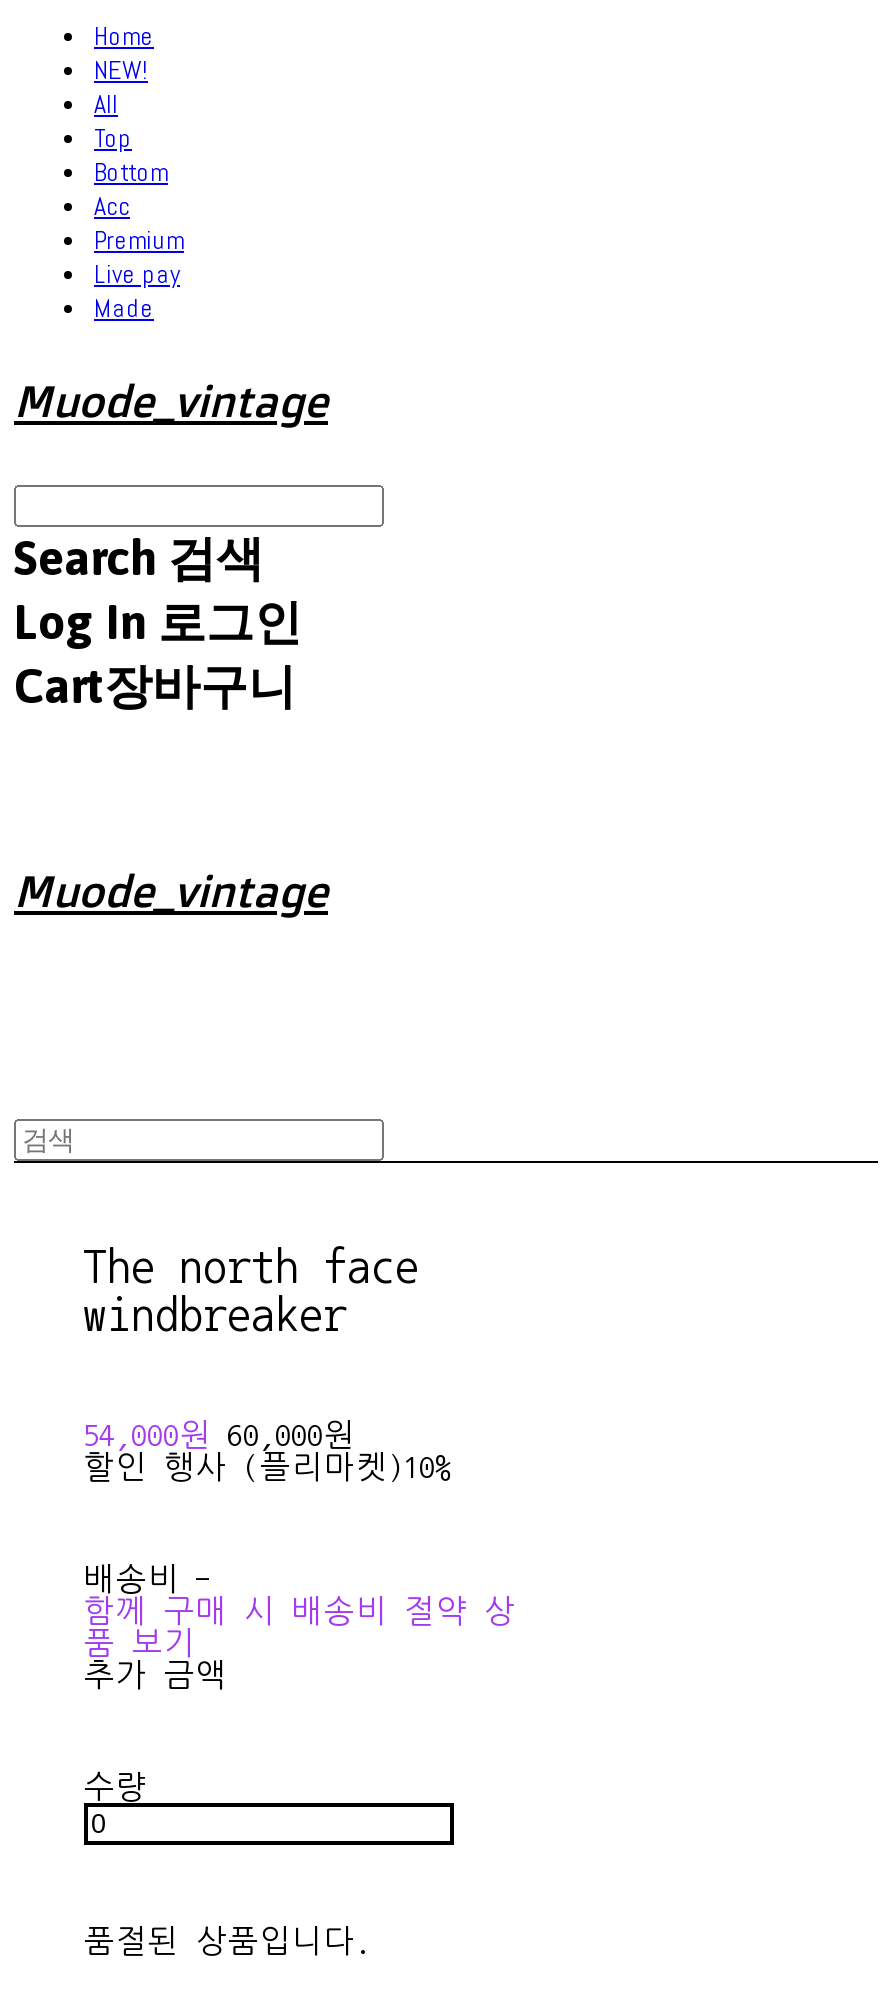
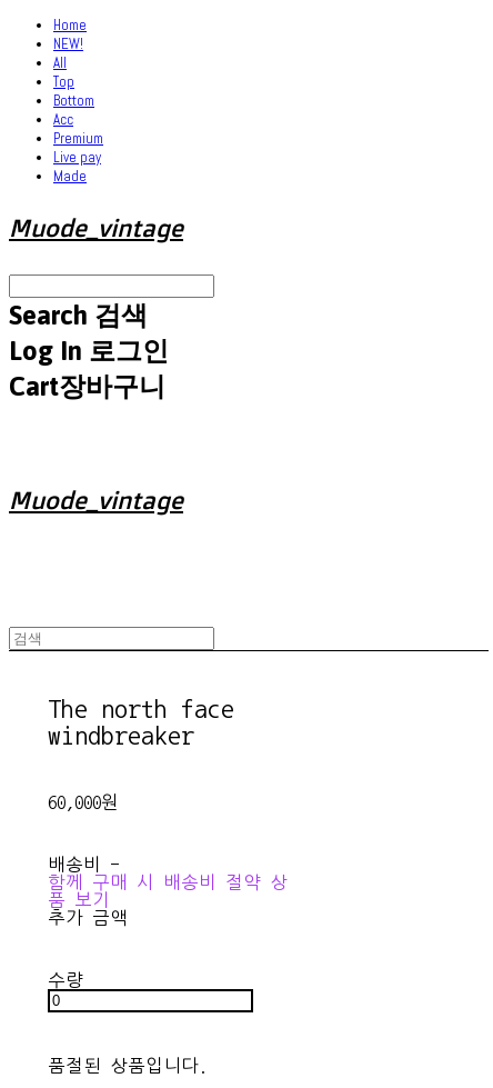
- 54,000원 60,000원
- 할인 행사 (플리마켓) 10%
+ 60,000원
